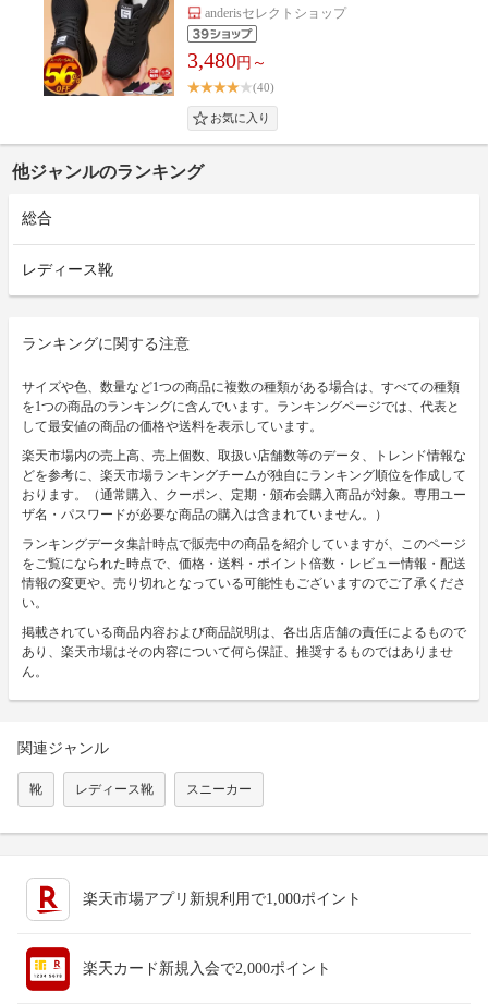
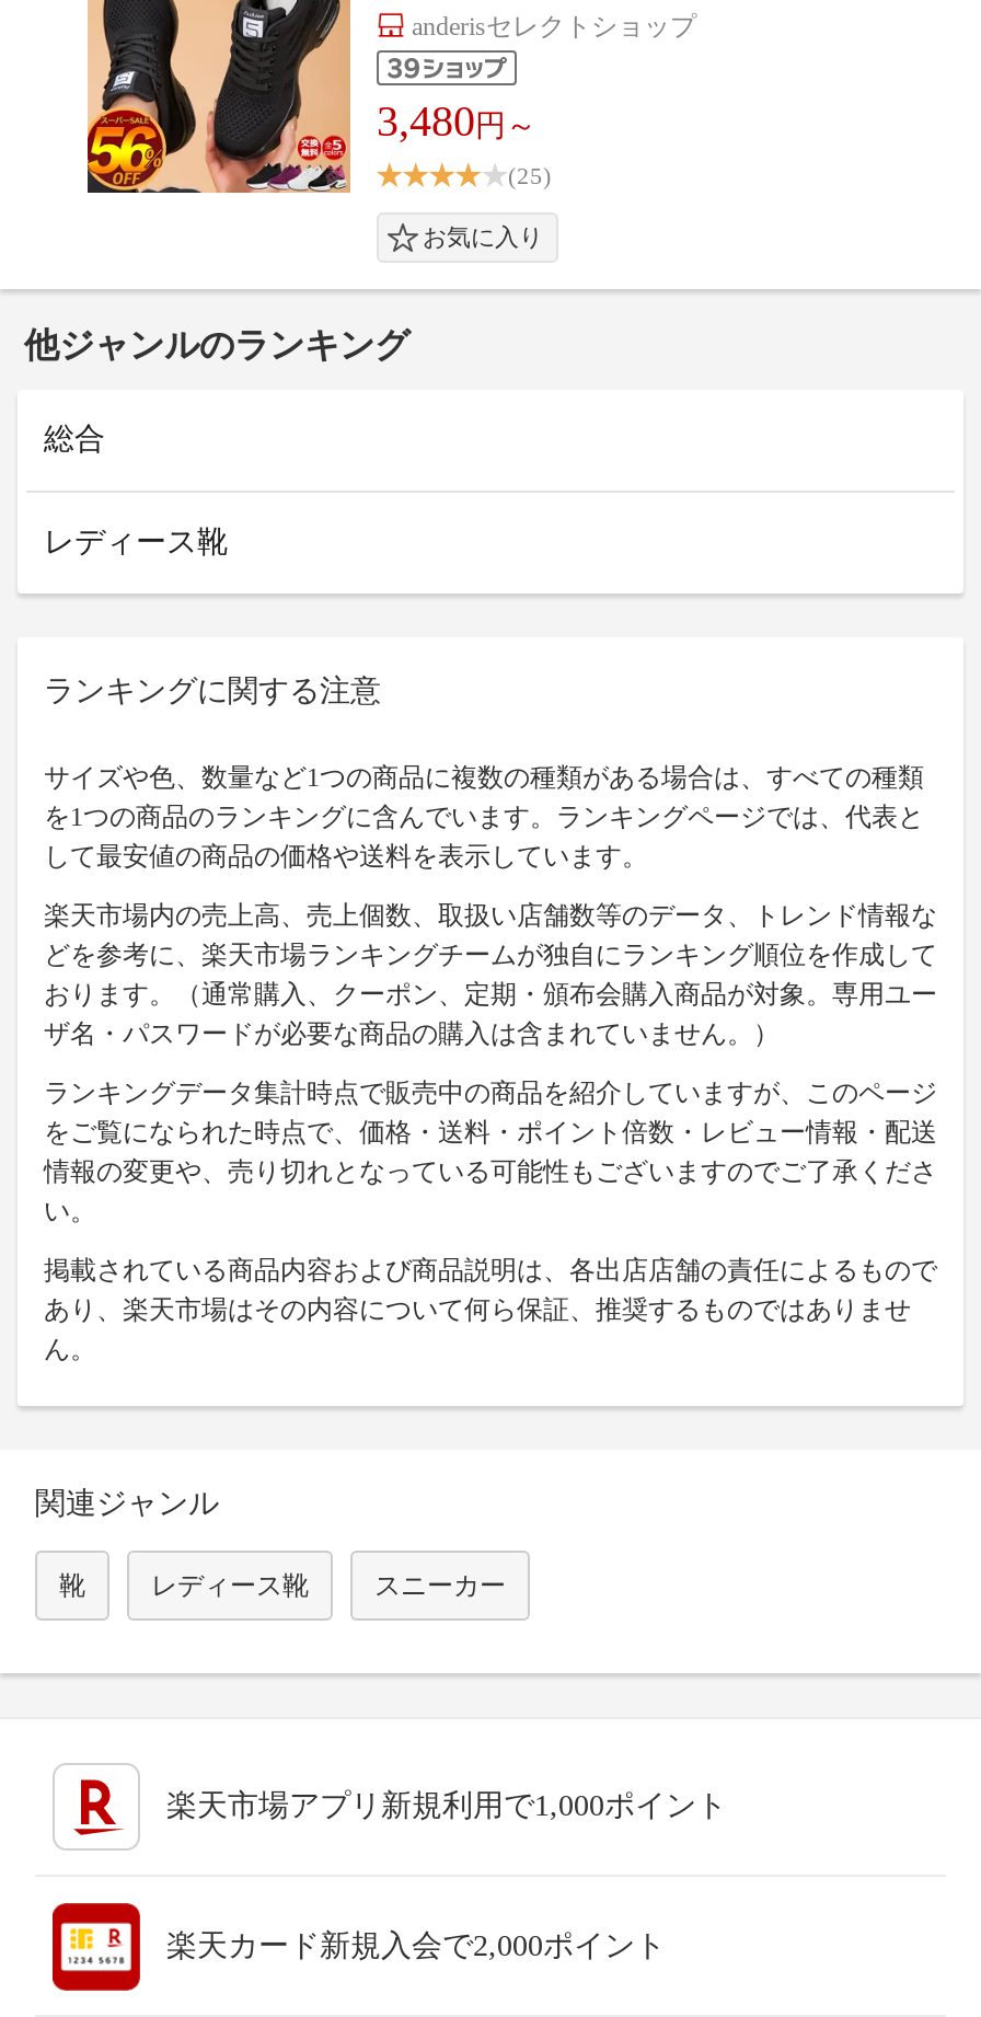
- (40)
+ (25)
